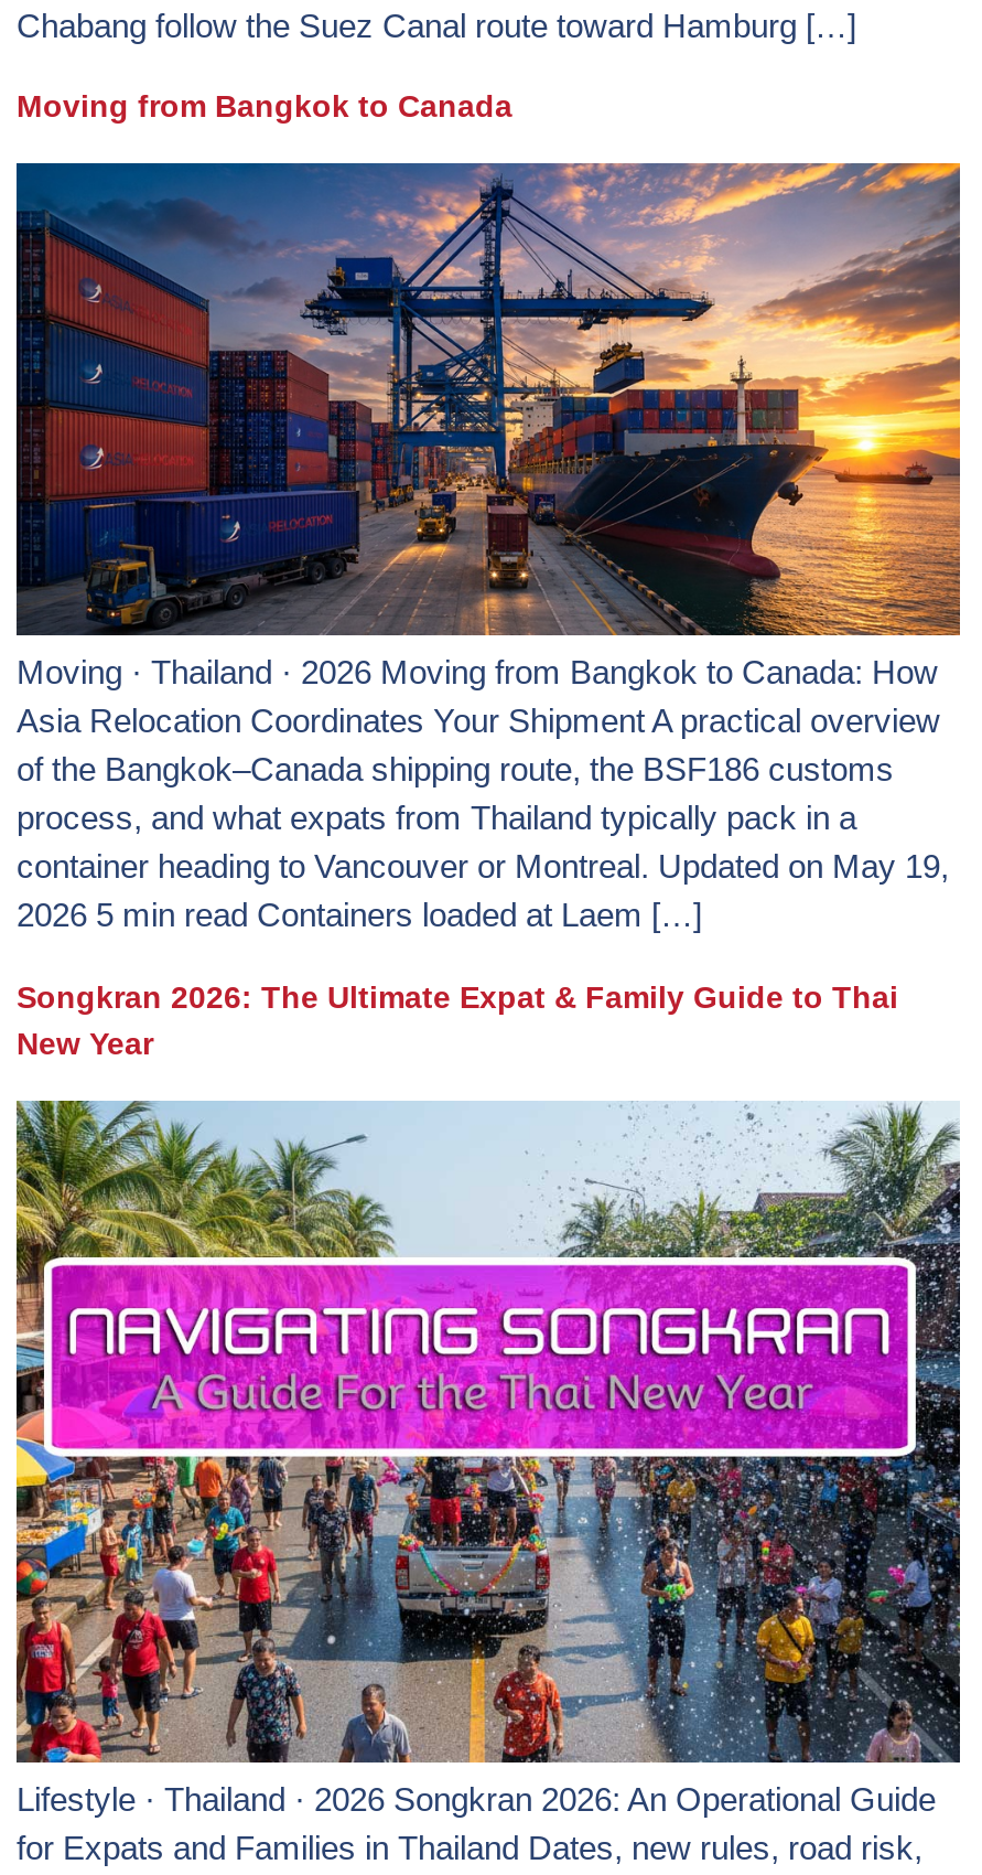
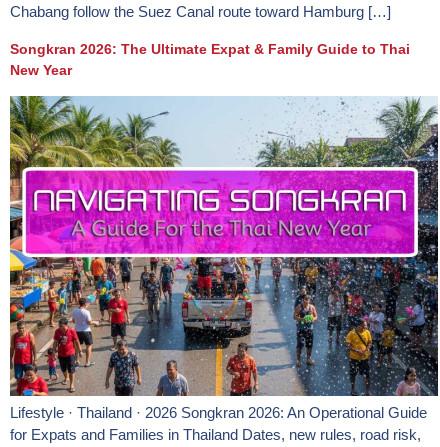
- Moving from Bangkok to Canada

- [image]
- Moving · Thailand · 2026 Moving from Bangkok to Canada: How
- Asia Relocation Coordinates Your Shipment A practical overview
- of the Bangkok–Canada shipping route, the BSF186 customs
- process, and what expats from Thailand typically pack in a
- container heading to Vancouver or Montreal. Updated on May 19,
- 2026 5 min read Containers loaded at Laem […]
